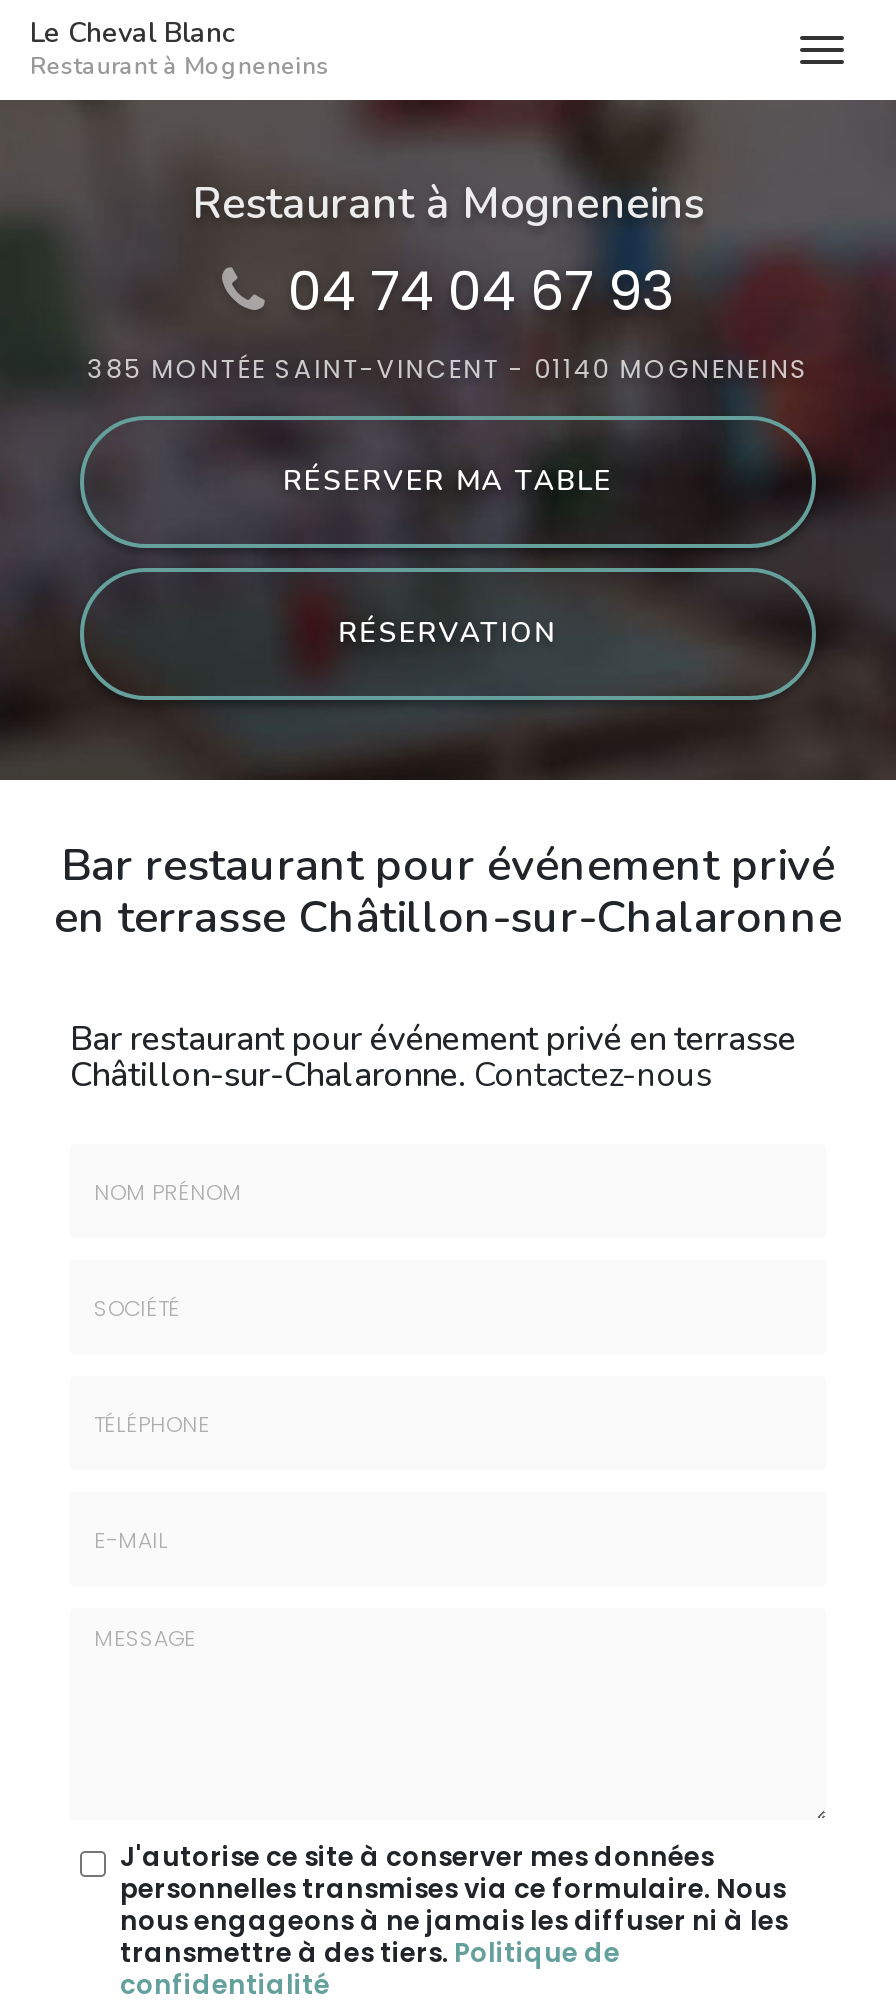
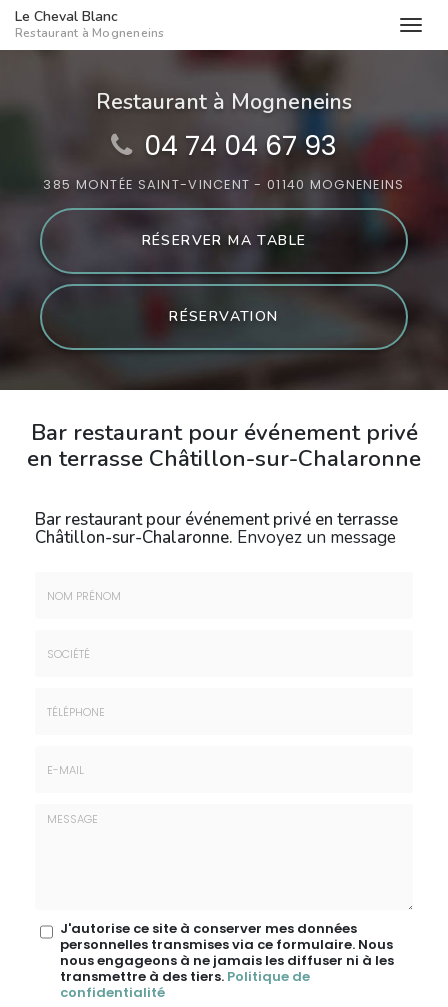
- Châtillon-sur-Chalaronne. Contactez-nous
+ Châtillon-sur-Chalaronne. Envoyez un message
